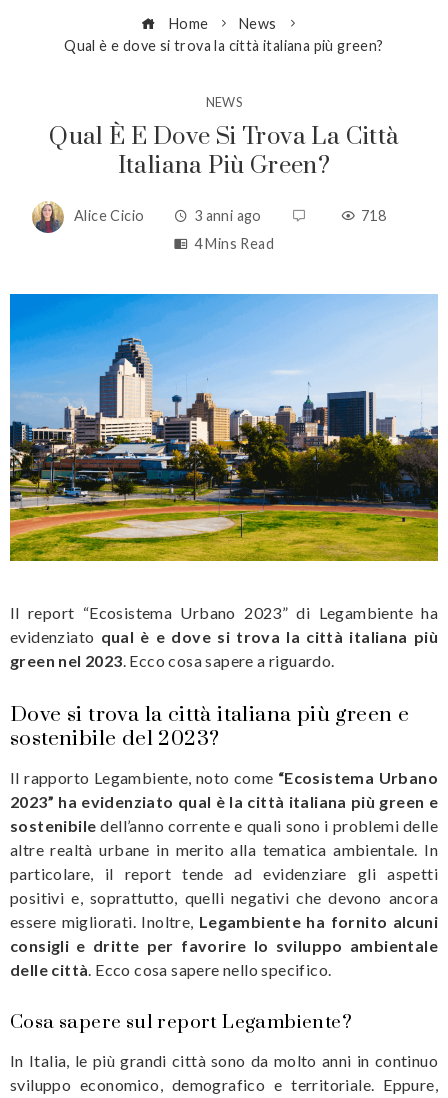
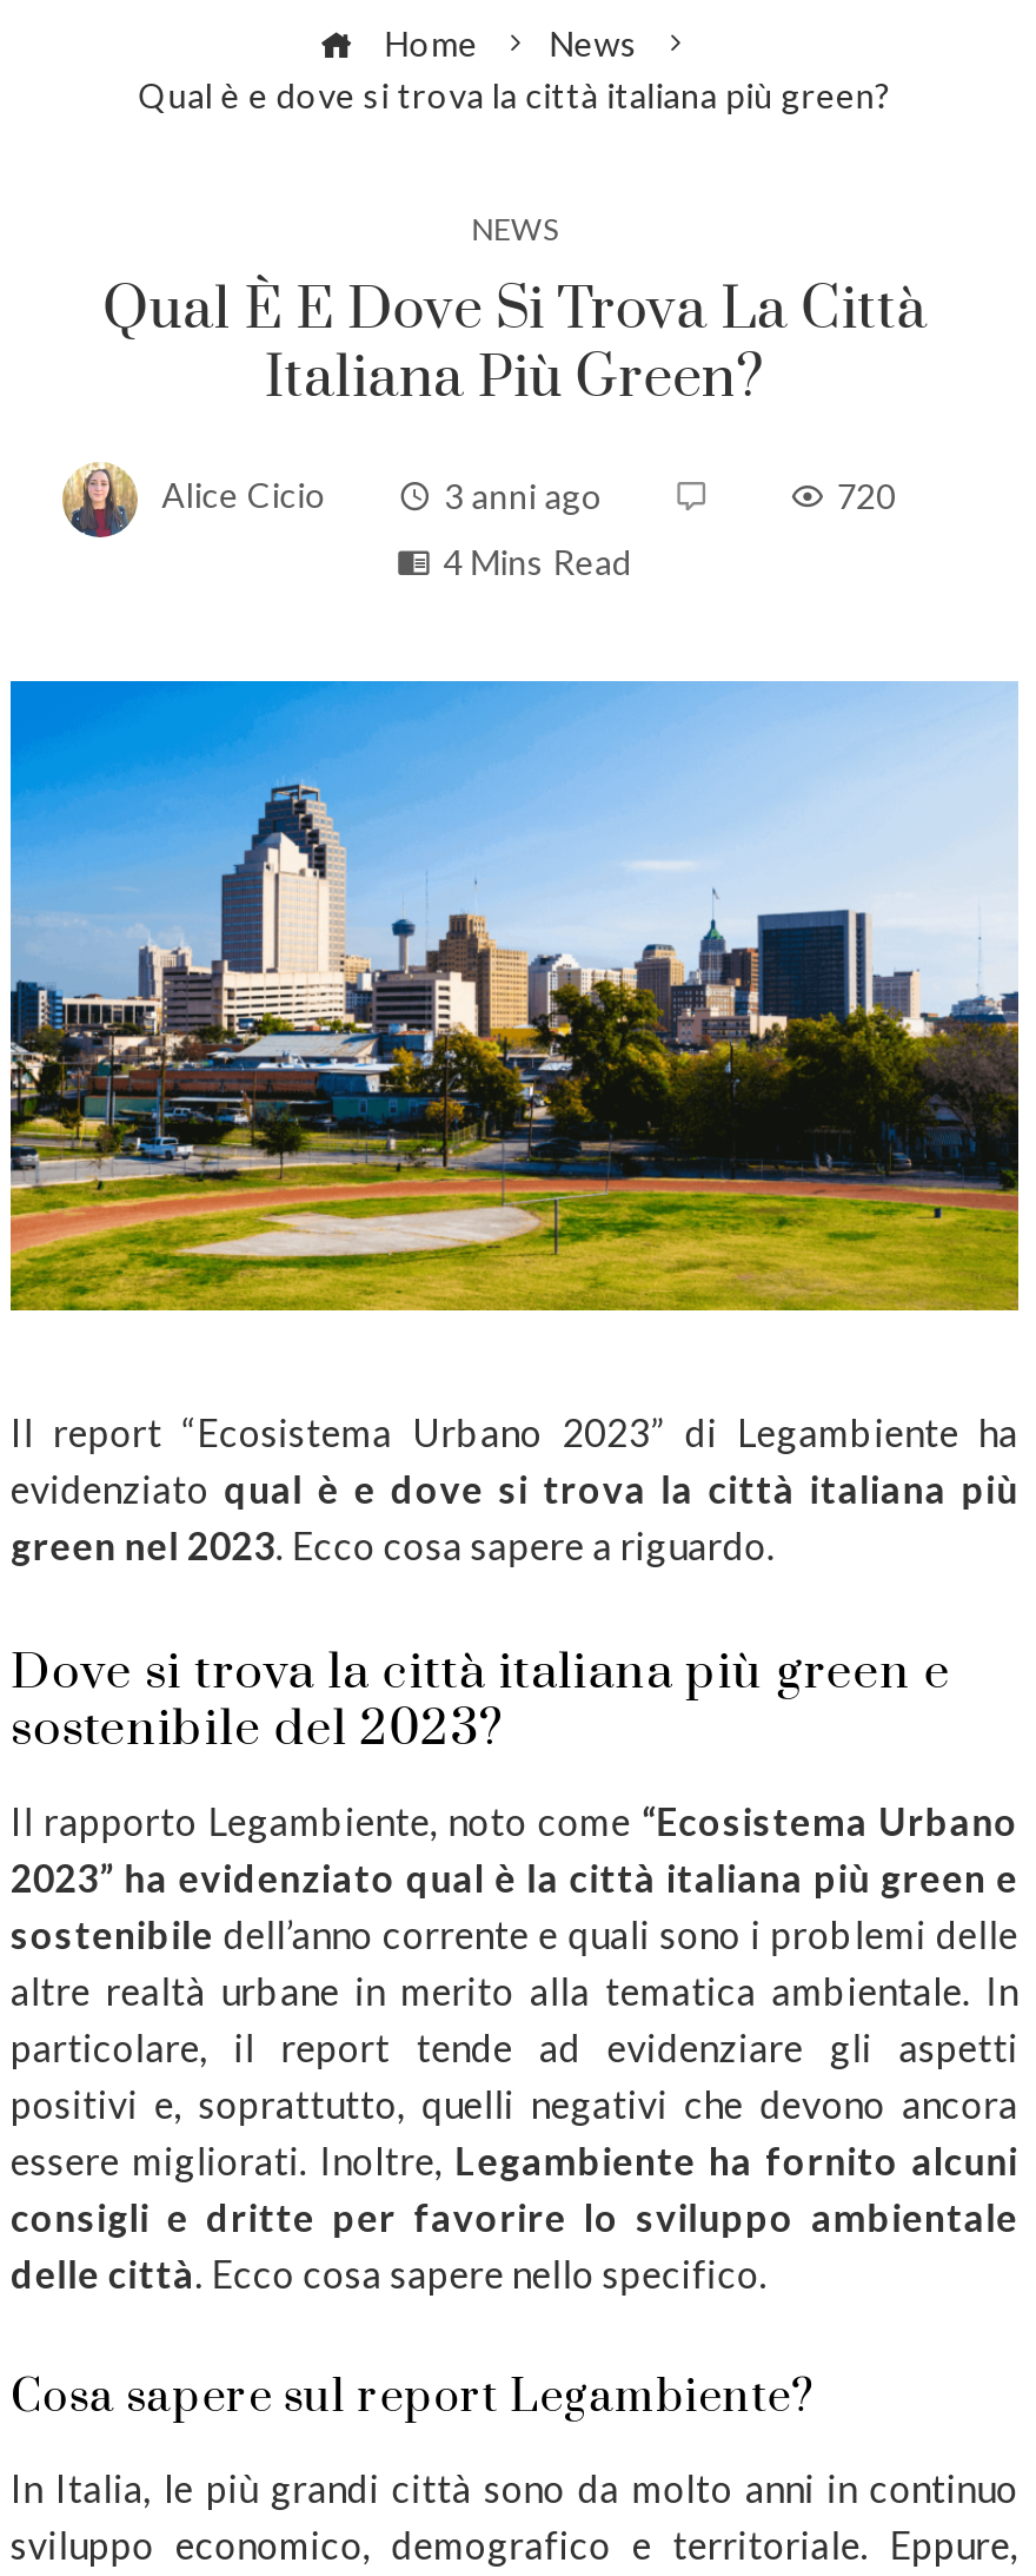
- 718
+ 720
